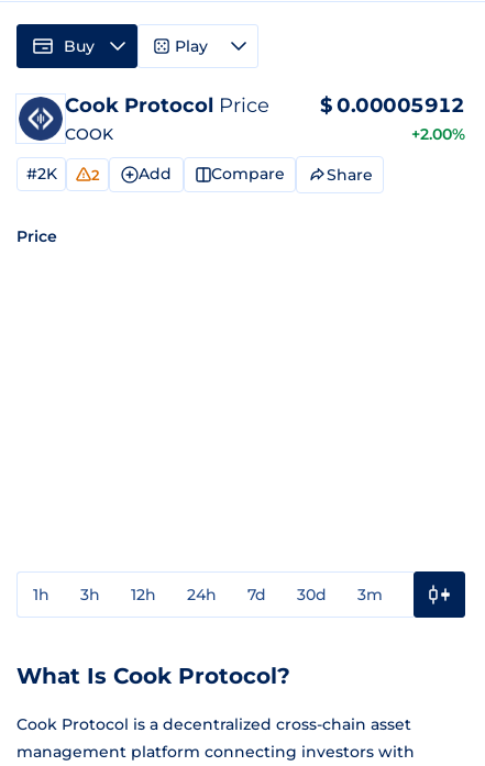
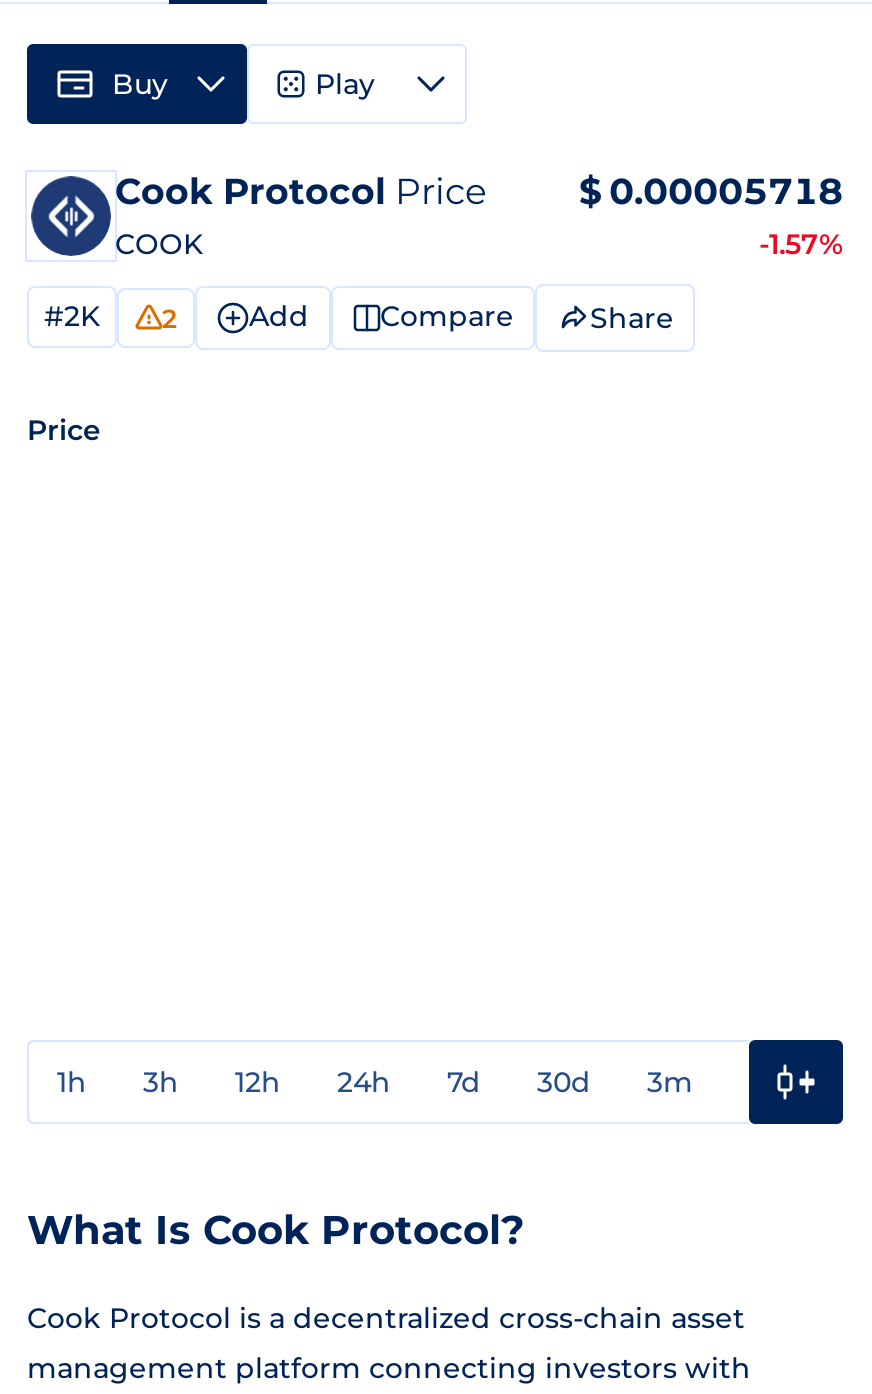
- $0.00005912
+ $0.00005718

- +2.00%
+ -1.57%
